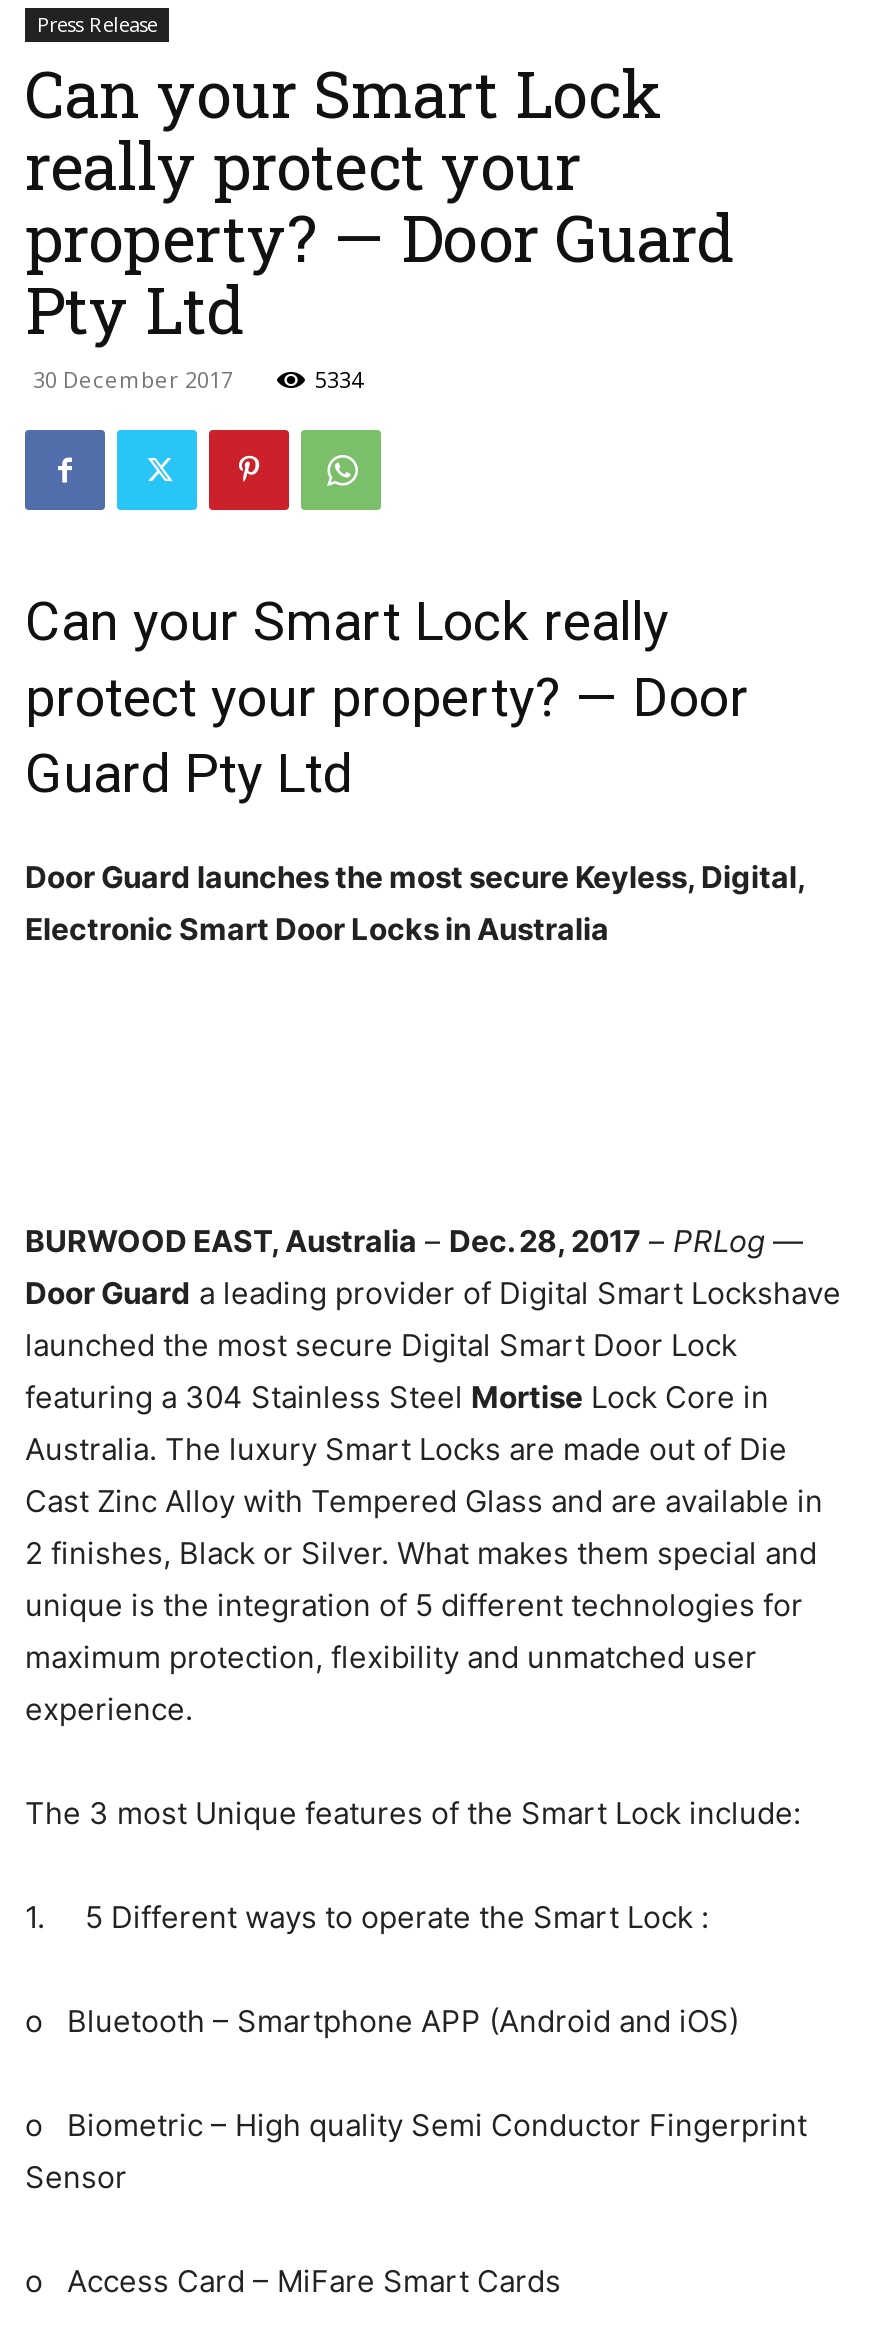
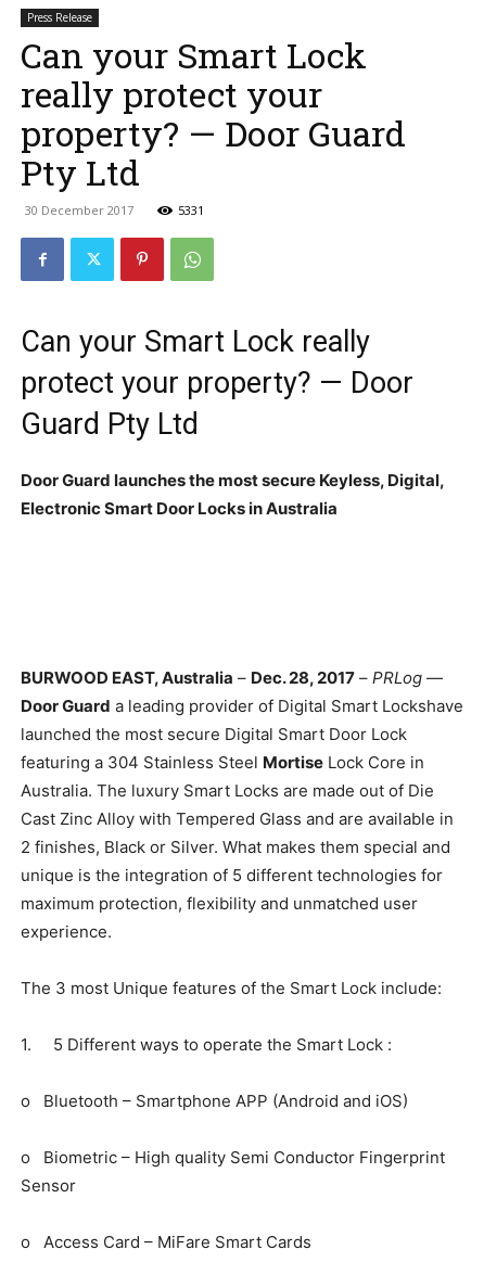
- 5334
+ 5331
